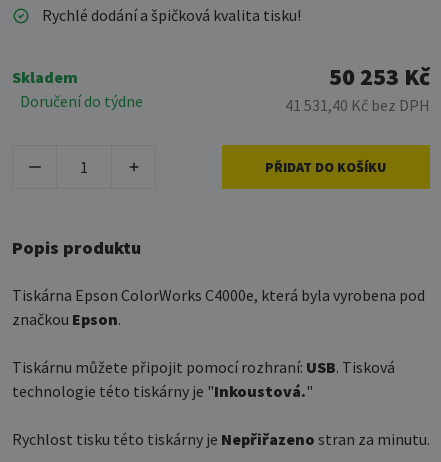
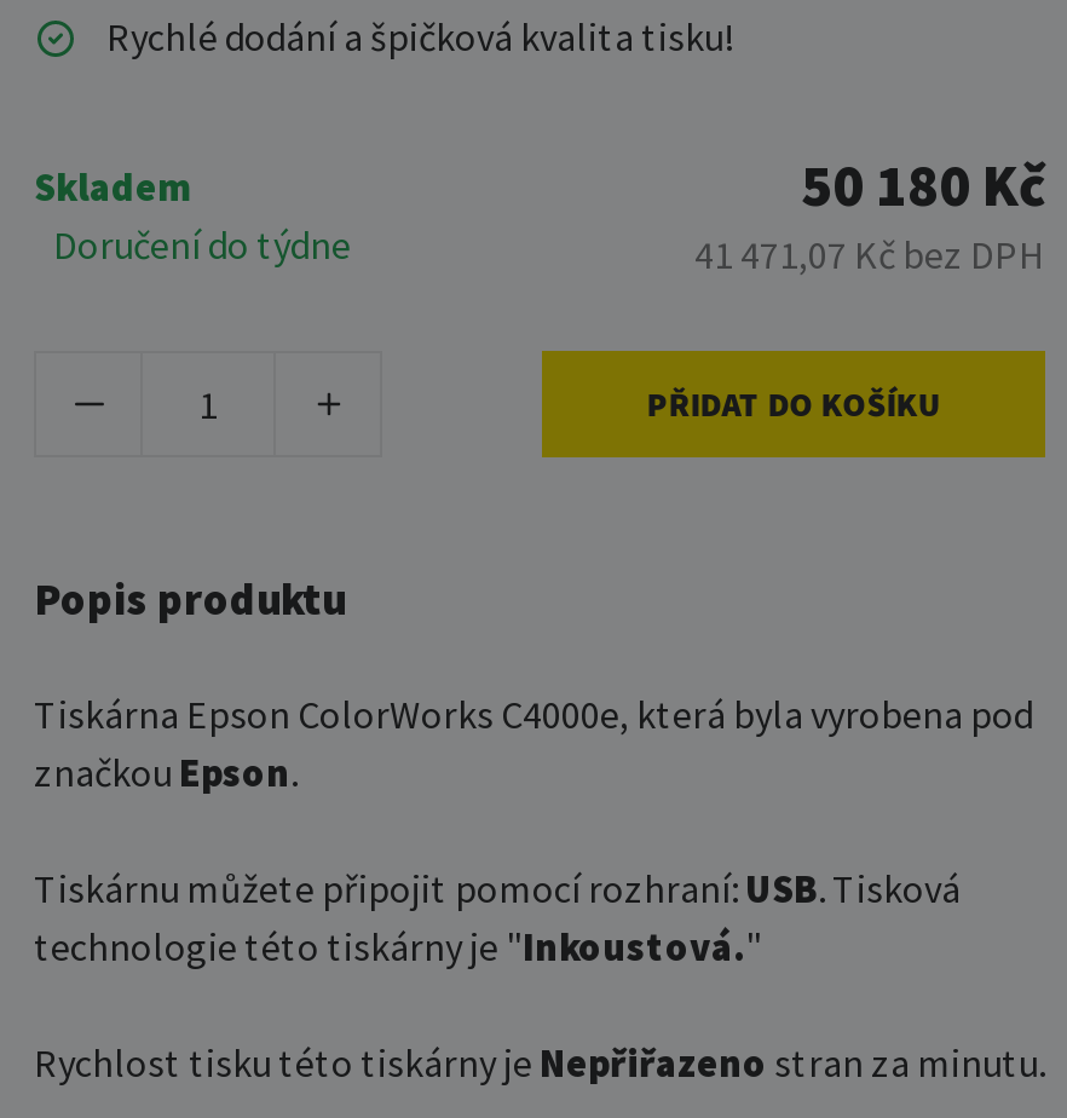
- 50 253 Kč
+ 50 180 Kč

- 41 531,40 Kč bez DPH
+ 41 471,07 Kč bez DPH
